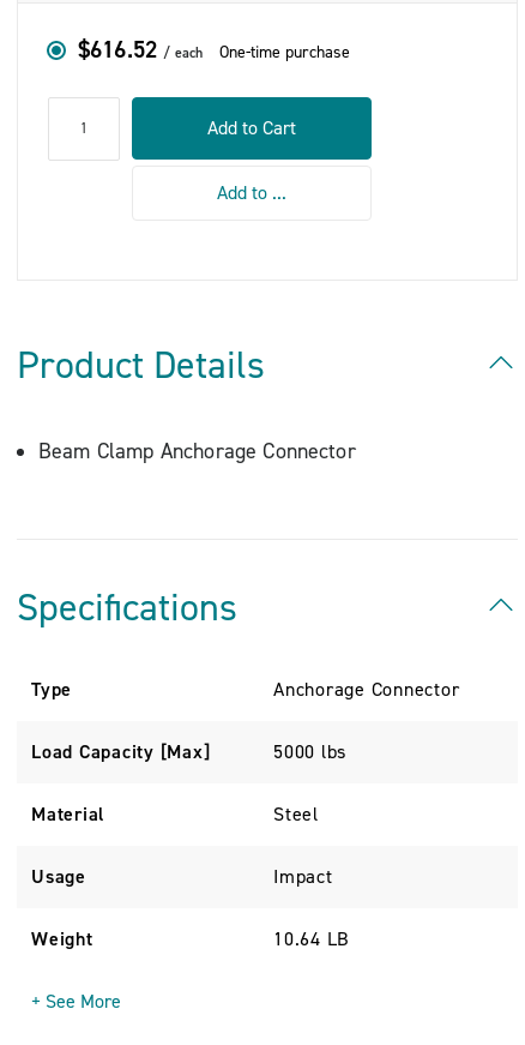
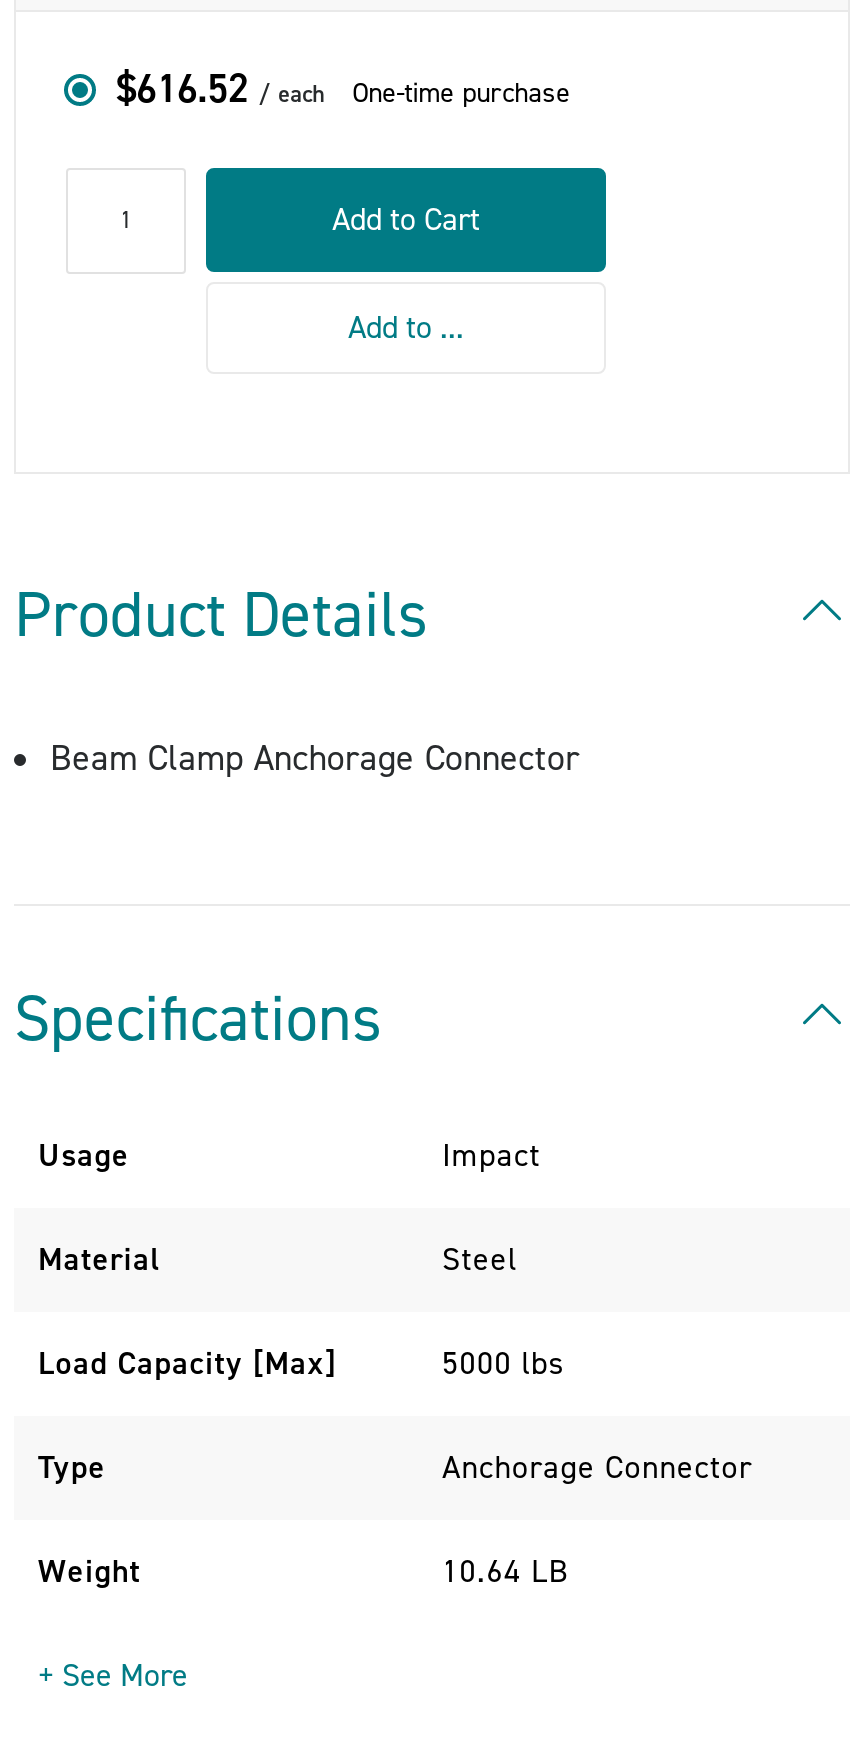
moved down: Type | Anchorage Connector

moved up: Load Capacity [Max] | 5000 lbs | Material | Steel | Usage | Impact
